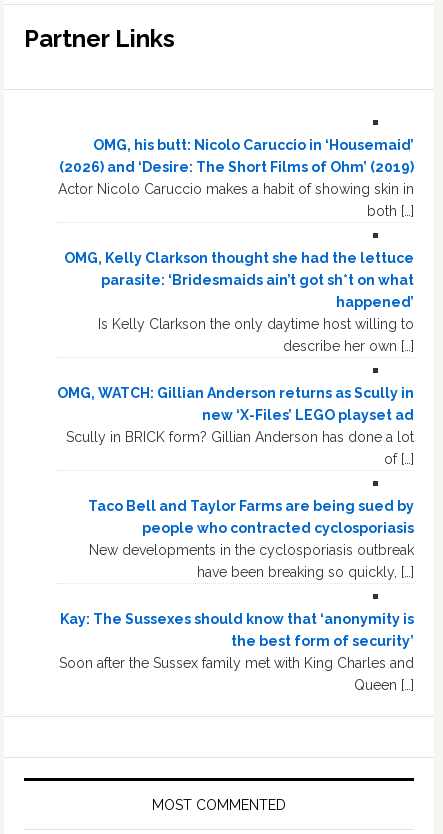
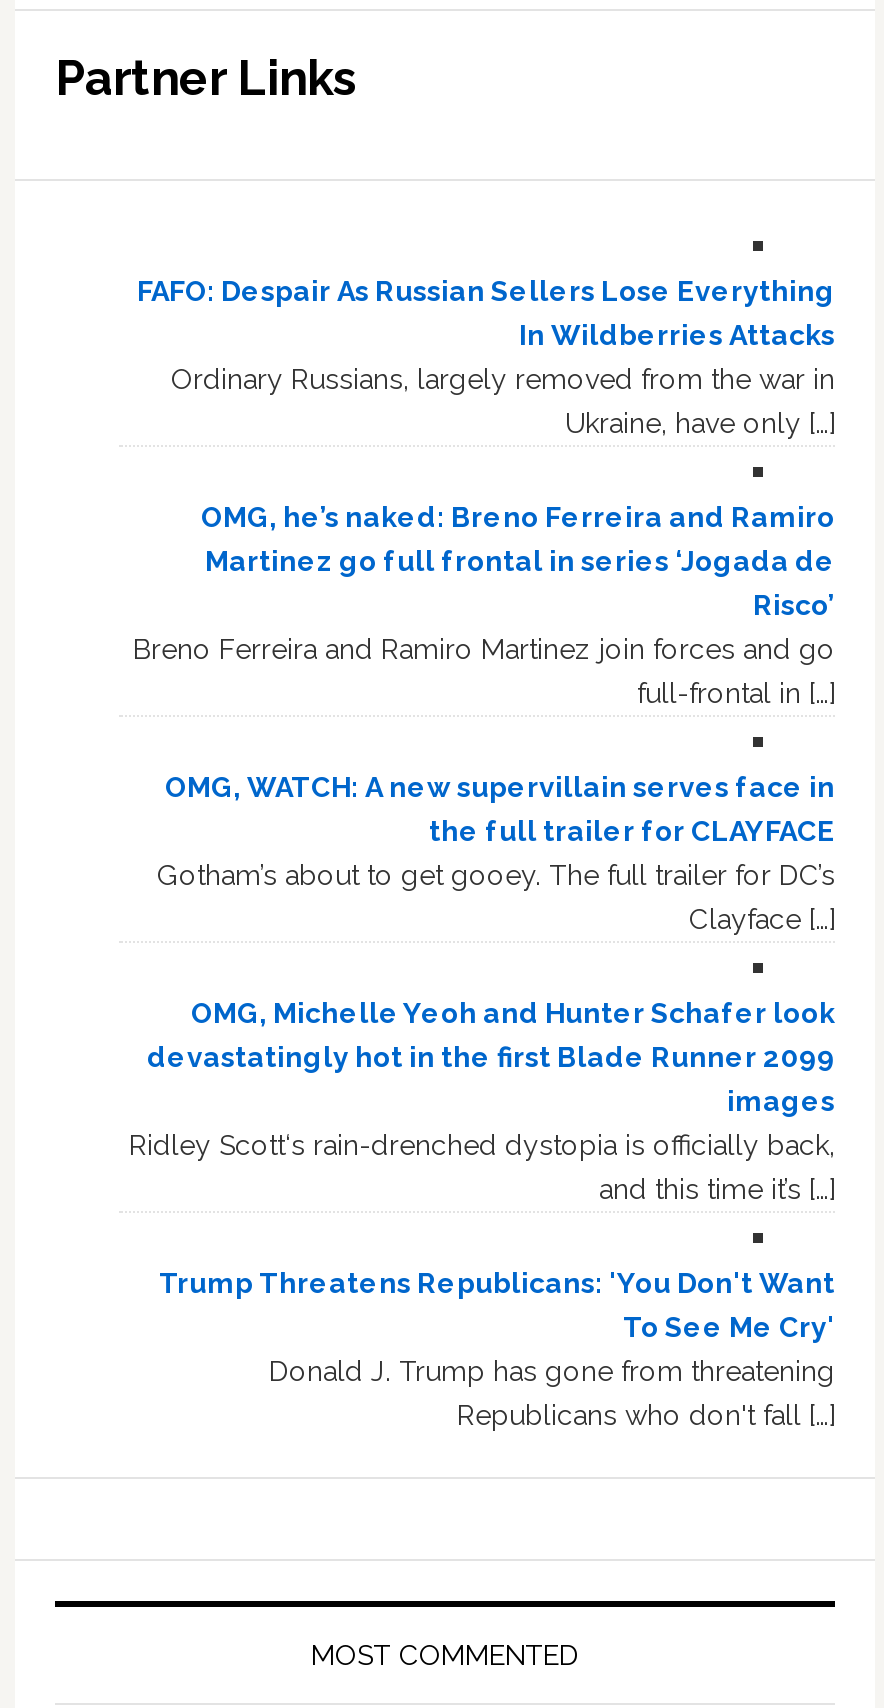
- OMG, his butt: Nicolo Caruccio in ‘Housemaid’
- (2026) and ‘Desire: The Short Films of Ohm’ (2019)
- Actor Nicolo Caruccio makes a habit of showing skin in
- both […]
+ FAFO: Despair As Russian Sellers Lose Everything
+ In Wildberries Attacks
+ Ordinary Russians, largely removed from the war in
+ Ukraine, have only […]

- OMG, Kelly Clarkson thought she had the lettuce
- parasite: ‘Bridesmaids ain’t got sh*t on what
- happened’
- Is Kelly Clarkson the only daytime host willing to
- describe her own […]
+ OMG, he’s naked: Breno Ferreira and Ramiro
+ Martinez go full frontal in series ‘Jogada de
+ Risco’
+ Breno Ferreira and Ramiro Martinez join forces and go
+ full-frontal in […]

- OMG, WATCH: Gillian Anderson returns as Scully in
- new ‘X-Files’ LEGO playset ad
- Scully in BRICK form? Gillian Anderson has done a lot
- of […]
+ OMG, WATCH: A new supervillain serves face in
+ the full trailer for CLAYFACE
+ Gotham’s about to get gooey. The full trailer for DC’s
+ Clayface […]

- Taco Bell and Taylor Farms are being sued by
- people who contracted cyclosporiasis
- New developments in the cyclosporiasis outbreak
- have been breaking so quickly, […]
+ OMG, Michelle Yeoh and Hunter Schafer look
+ devastatingly hot in the first Blade Runner 2099
+ images
+ Ridley Scott‘s rain-drenched dystopia is officially back,
+ and this time it’s […]

- Kay: The Sussexes should know that ‘anonymity is
- the best form of security’
- Soon after the Sussex family met with King Charles and
- Queen […]
+ Trump Threatens Republicans: 'You Don't Want
+ To See Me Cry'
+ Donald J. Trump has gone from threatening
+ Republicans who don't fall […]
